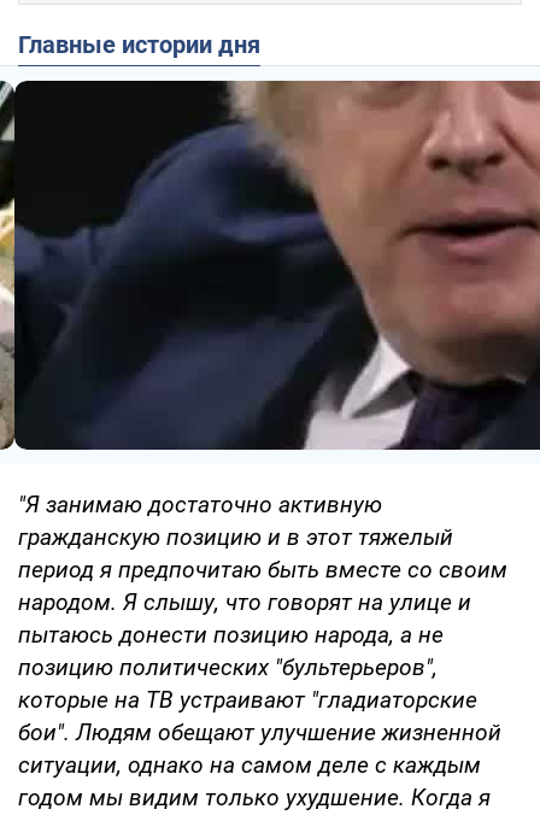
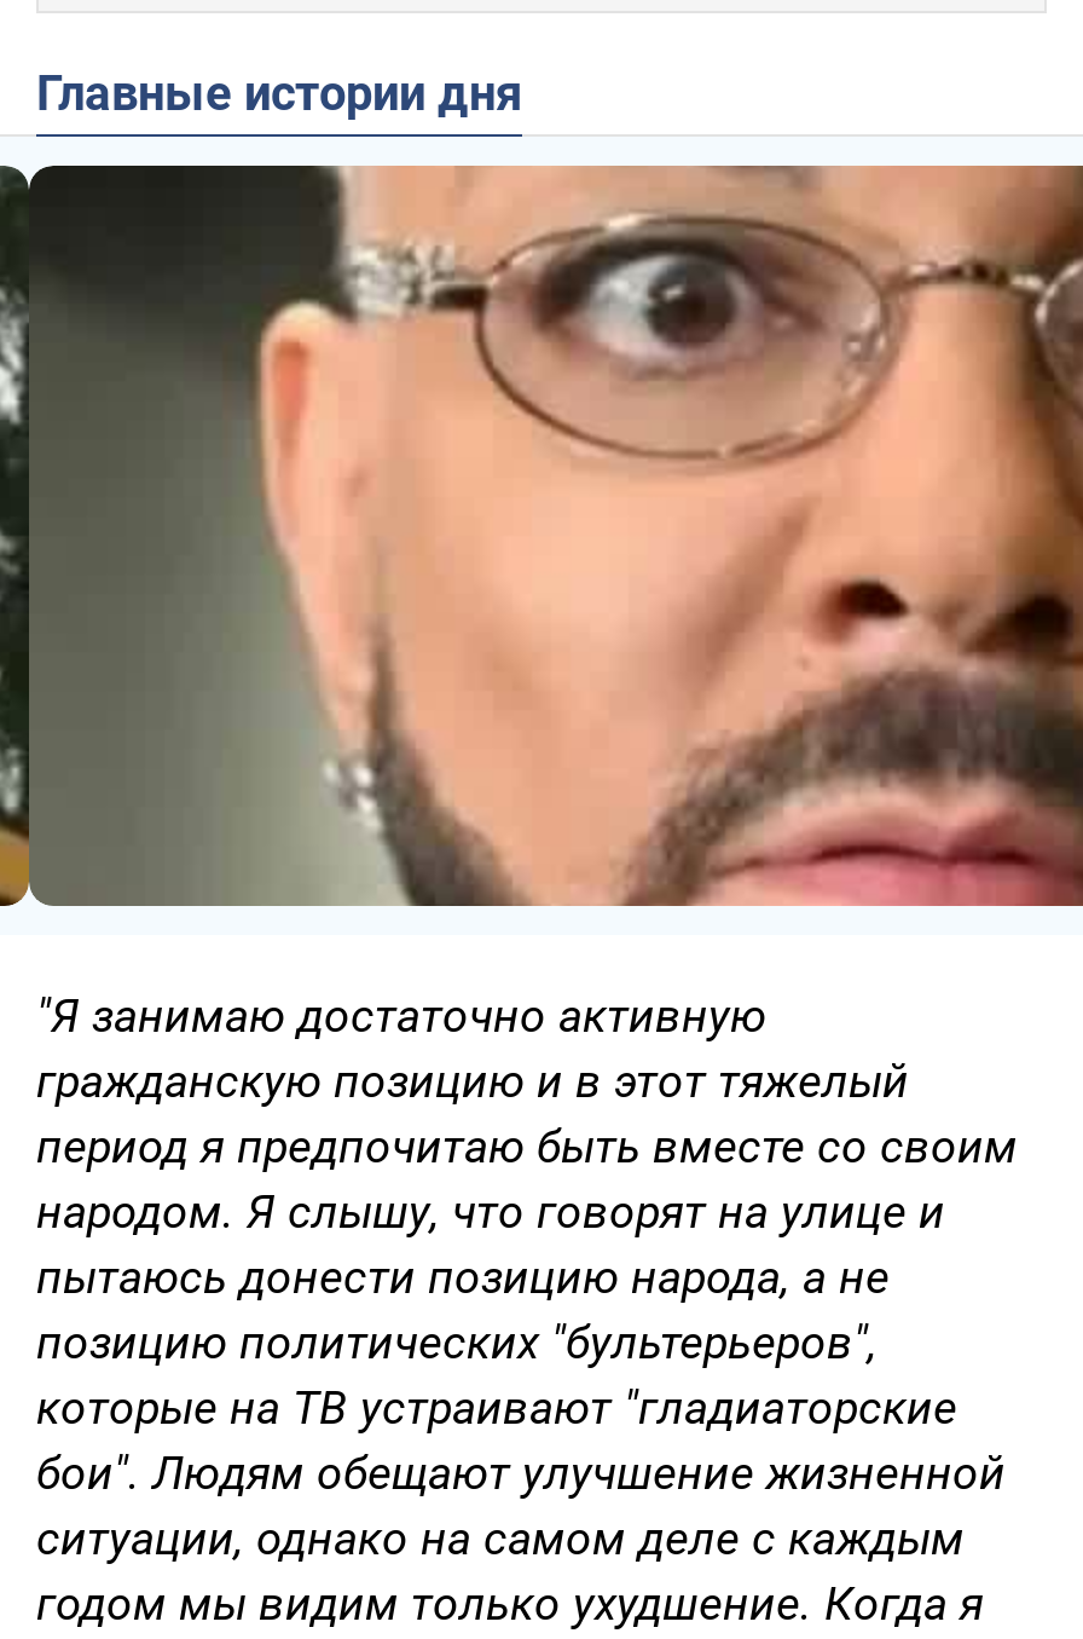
- [image]
+ [image]
